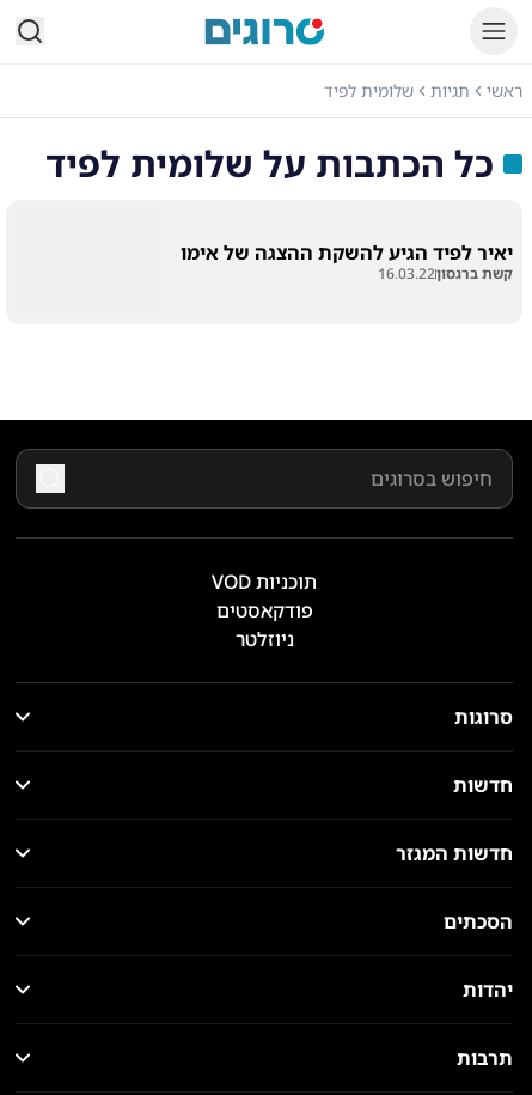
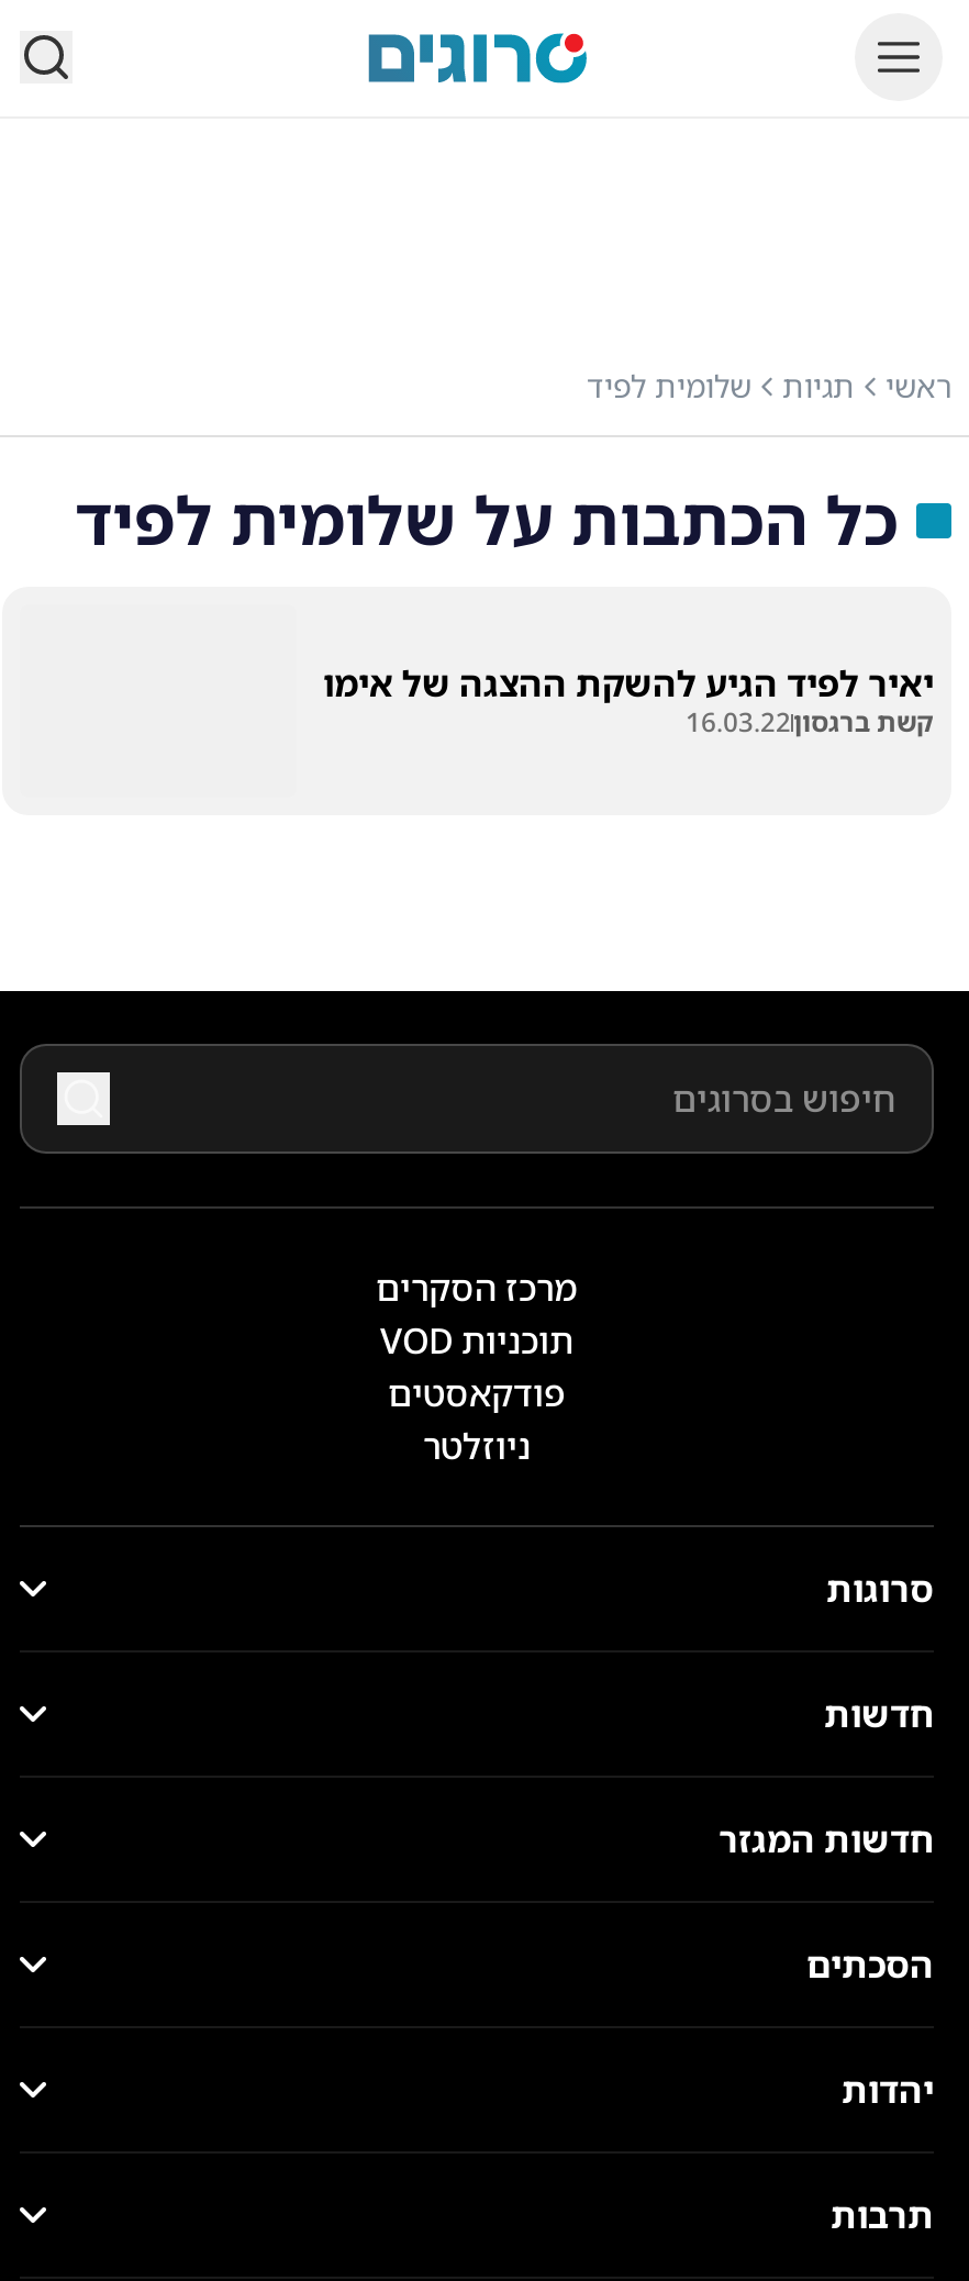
+ מרכז הסקרים
